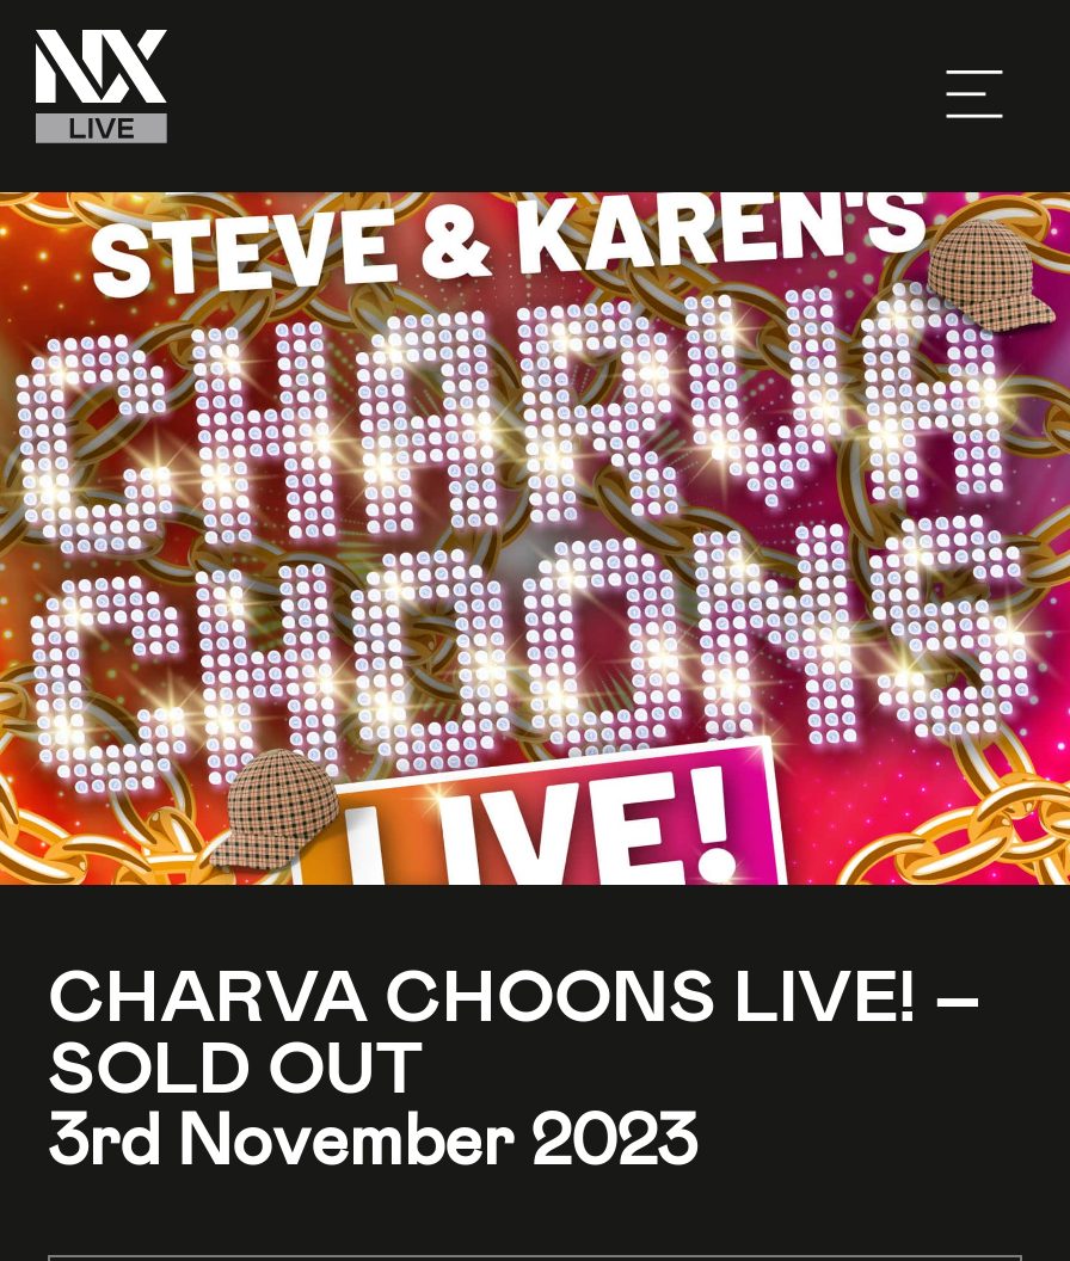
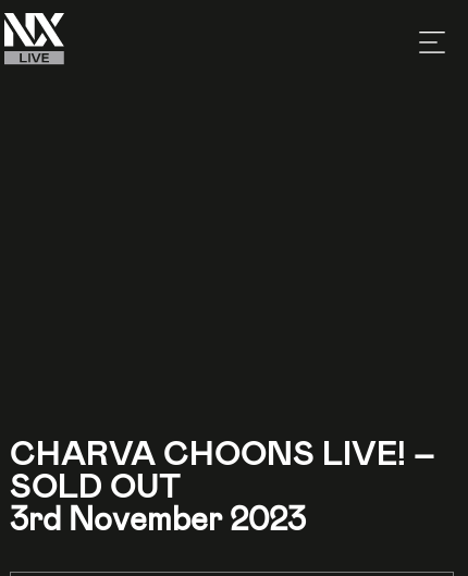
- [image]
